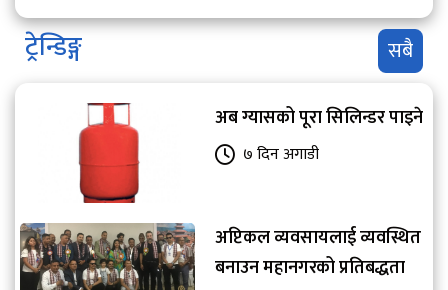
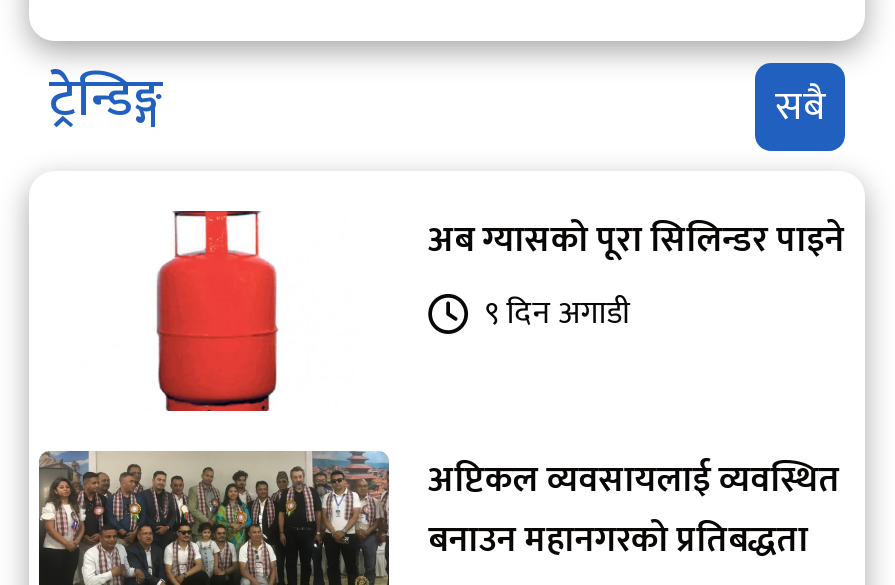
- ७ दिन अगाडी
+ ९ दिन अगाडी
